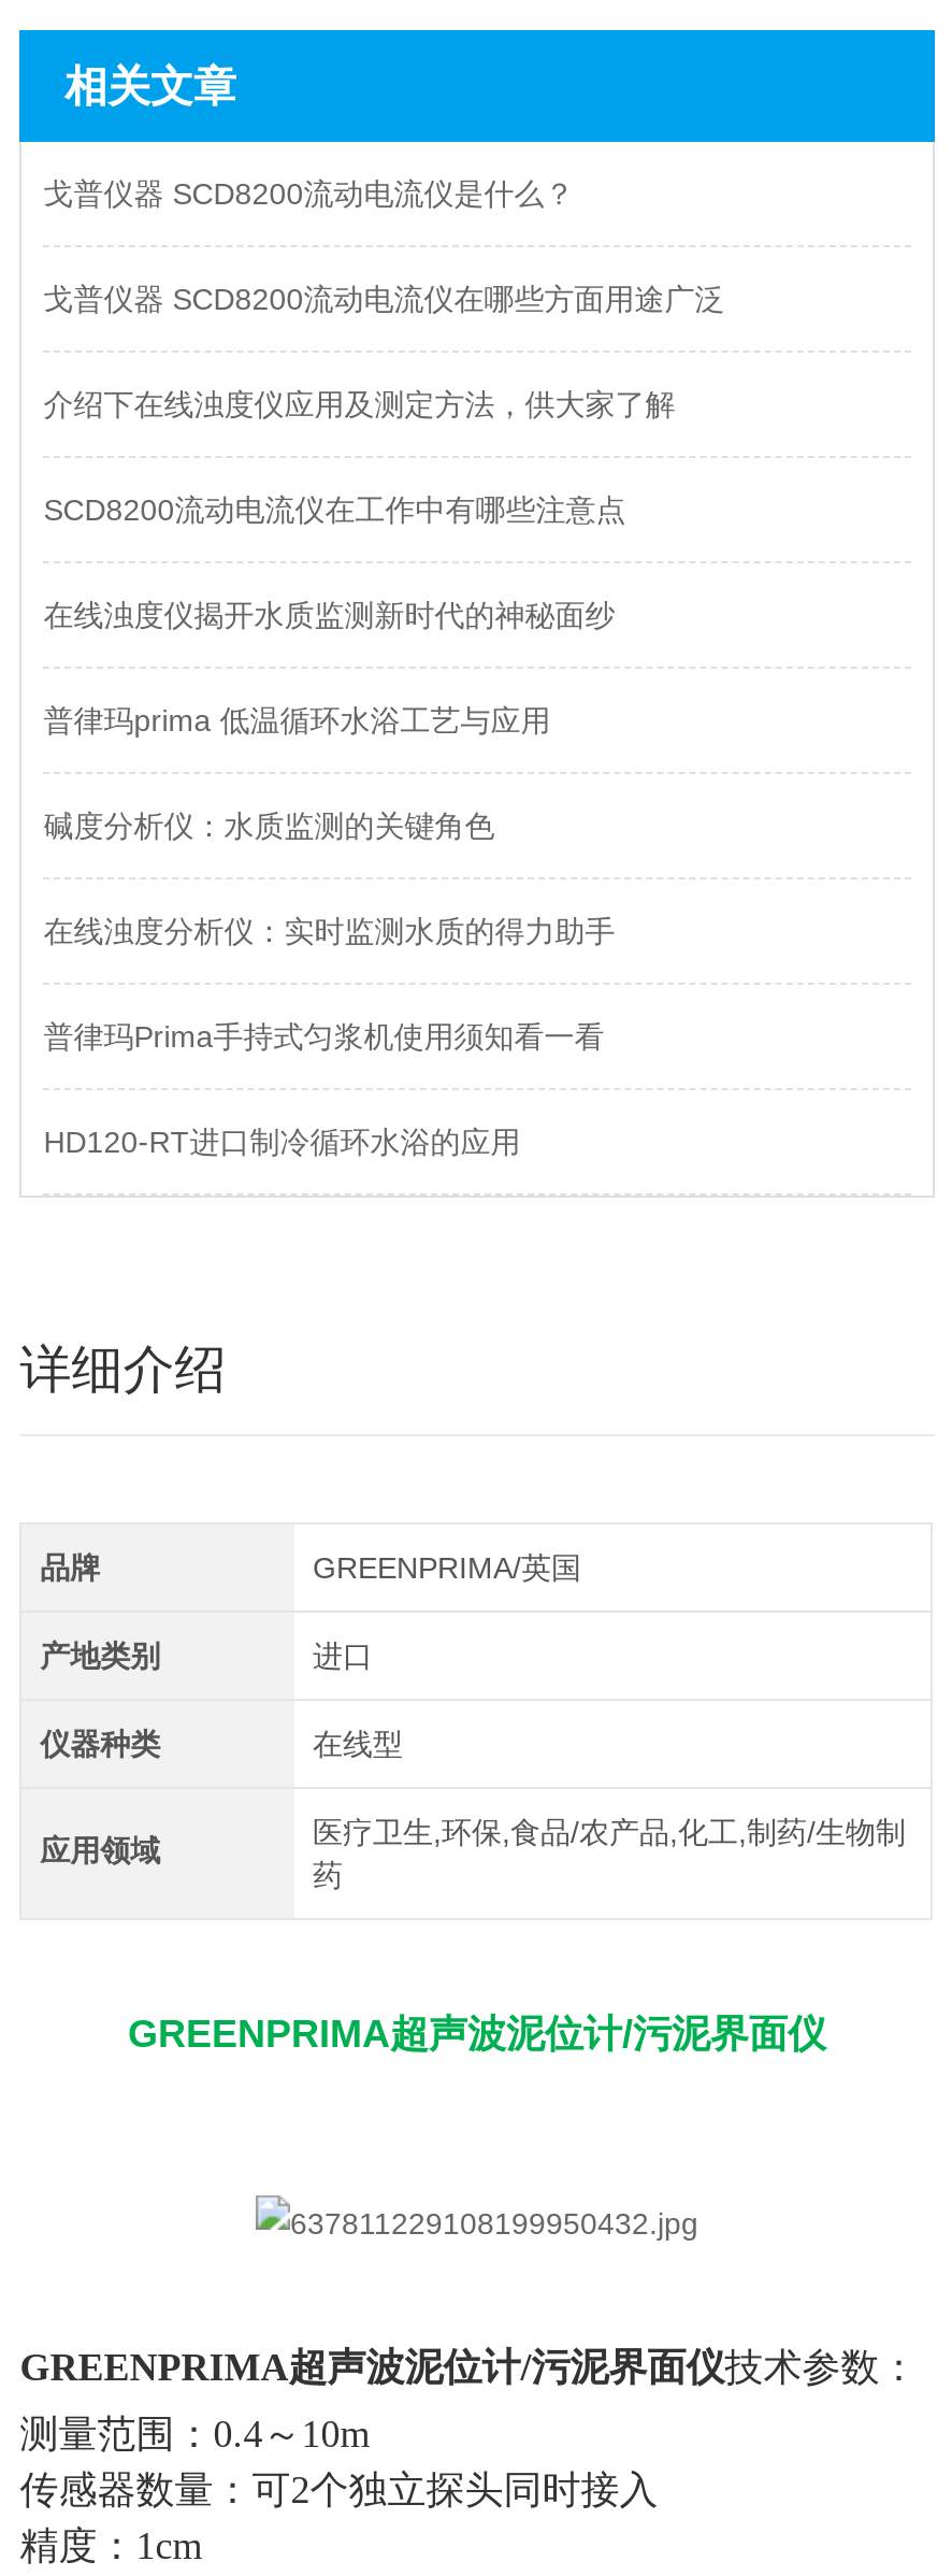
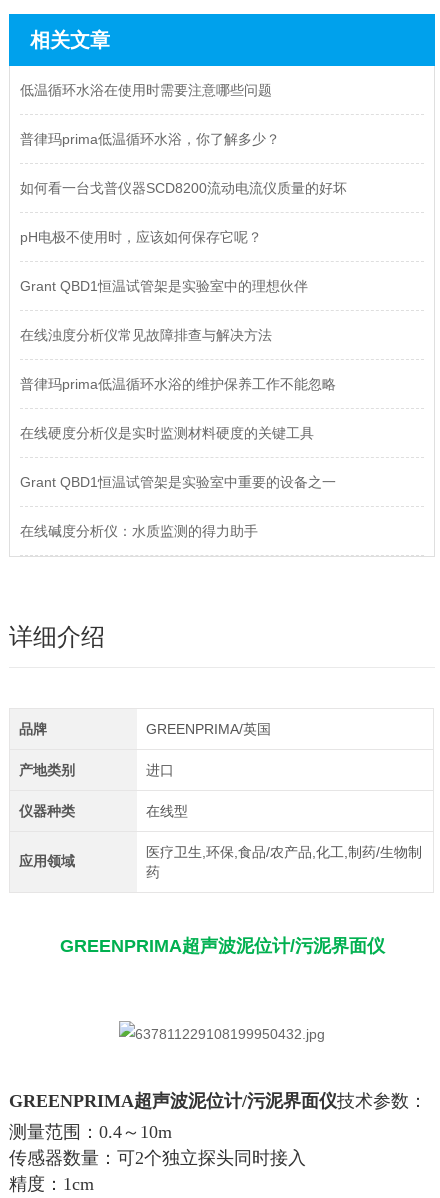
- 戈普仪器 SCD8200流动电流仪是什么？
+ 低温循环水浴在使用时需要注意哪些问题

- 戈普仪器 SCD8200流动电流仪在哪些方面用途广泛
+ 普律玛prima低温循环水浴，你了解多少？

- 介绍下在线浊度仪应用及测定方法，供大家了解
+ 如何看一台戈普仪器SCD8200流动电流仪质量的好坏

- SCD8200流动电流仪在工作中有哪些注意点
+ pH电极不使用时，应该如何保存它呢？

- 在线浊度仪揭开水质监测新时代的神秘面纱
+ Grant QBD1恒温试管架是实验室中的理想伙伴

- 普律玛prima 低温循环水浴工艺与应用
+ 在线浊度分析仪常见故障排查与解决方法

- 碱度分析仪：水质监测的关键角色
+ 普律玛prima低温循环水浴的维护保养工作不能忽略

- 在线浊度分析仪：实时监测水质的得力助手
+ 在线硬度分析仪是实时监测材料硬度的关键工具

- 普律玛Prima手持式匀浆机使用须知看一看
+ Grant QBD1恒温试管架是实验室中重要的设备之一

- HD120-RT进口制冷循环水浴的应用
+ 在线碱度分析仪：水质监测的得力助手
